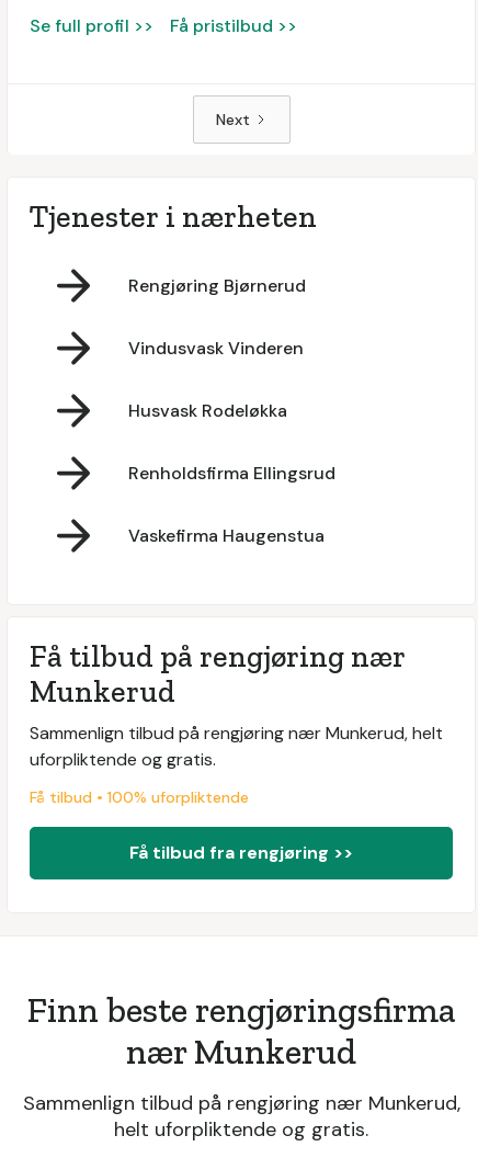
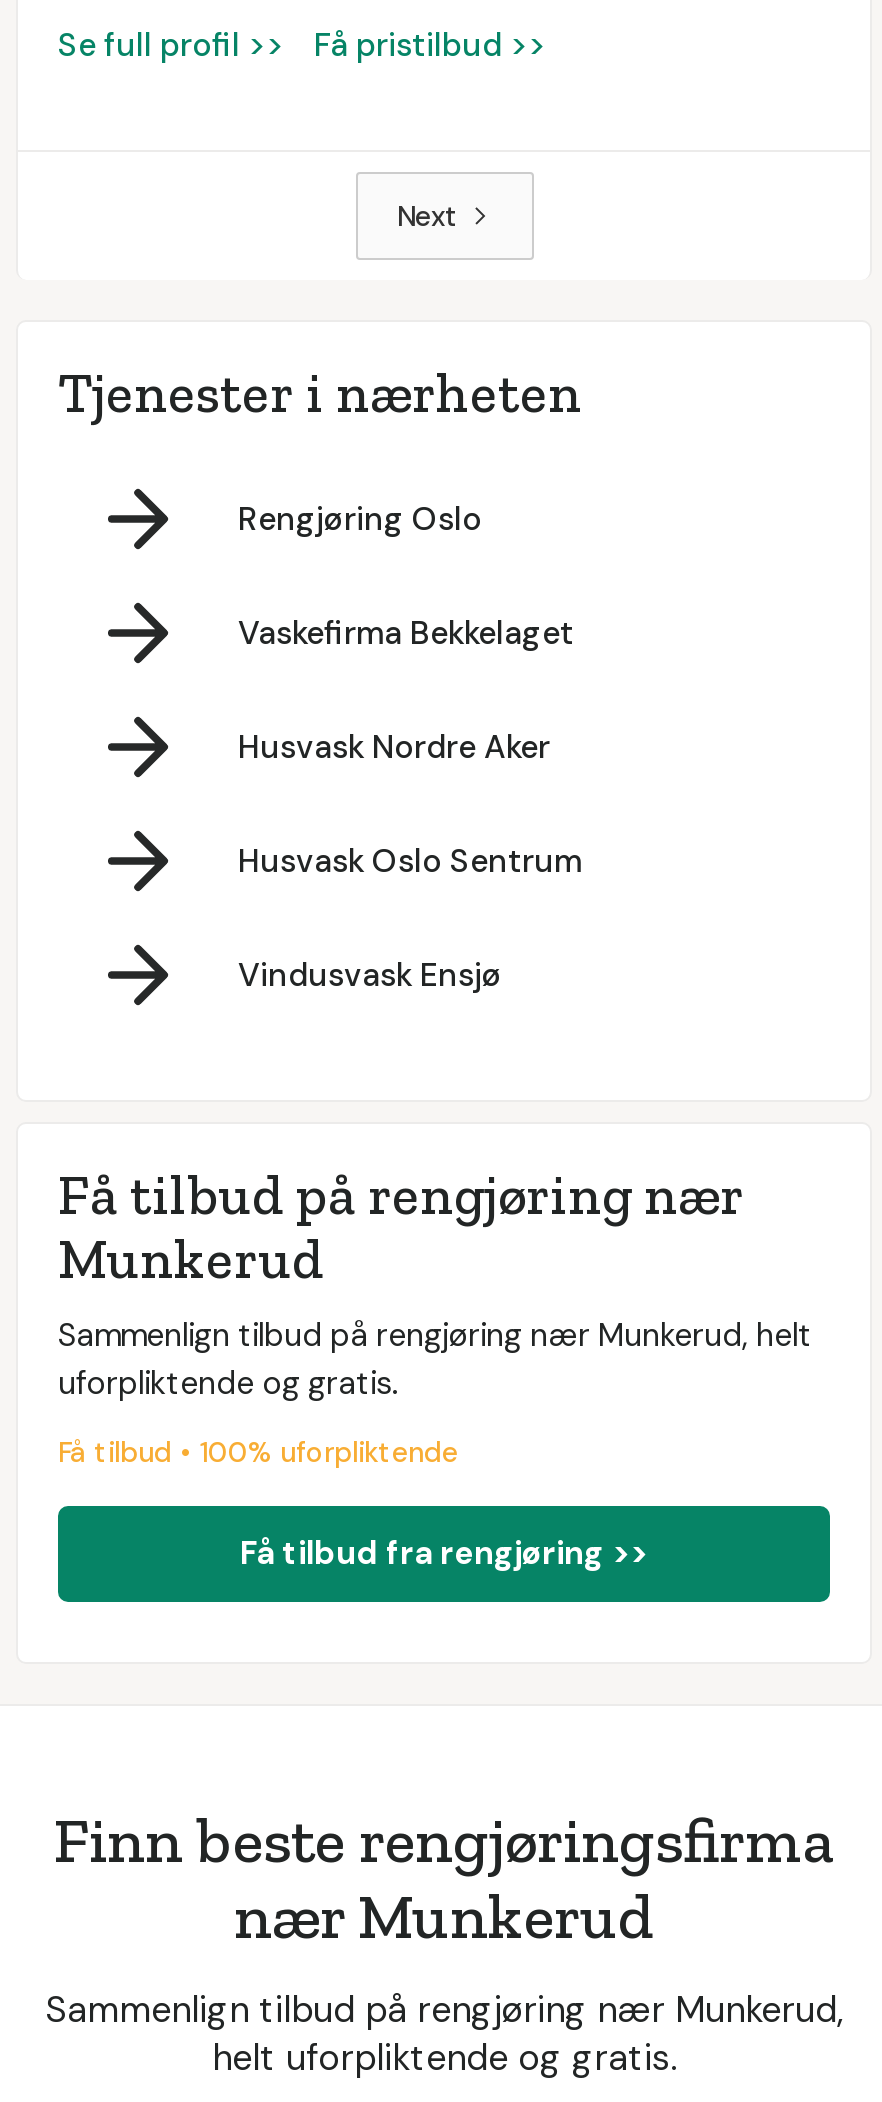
- Rengjøring Bjørnerud
+ Rengjøring Oslo

- Vindusvask Vinderen
+ Vaskefirma Bekkelaget

- Husvask Rodeløkka
+ Husvask Nordre Aker

- Renholdsfirma Ellingsrud
+ Husvask Oslo Sentrum

- Vaskefirma Haugenstua
+ Vindusvask Ensjø
